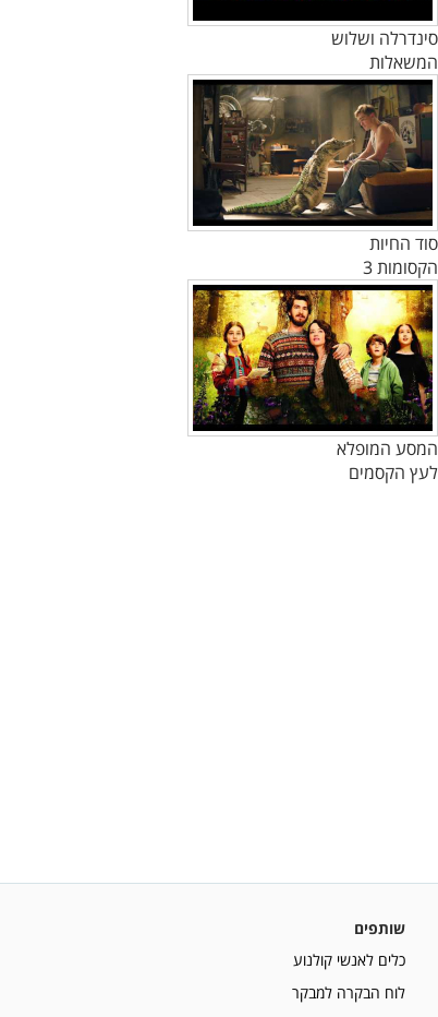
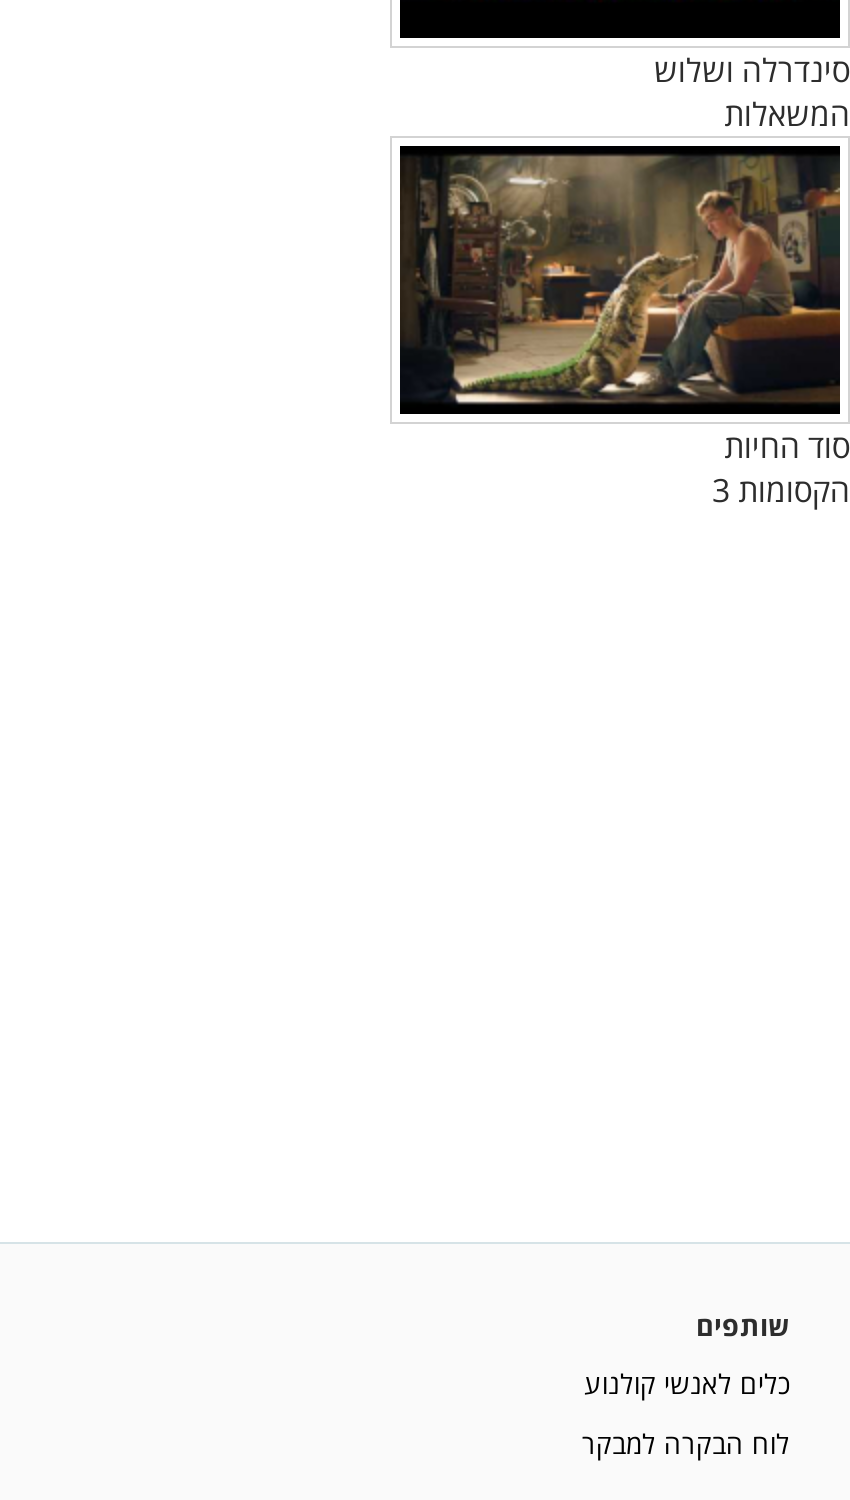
- [image]
- המסע המופלא
- לעץ הקסמים
